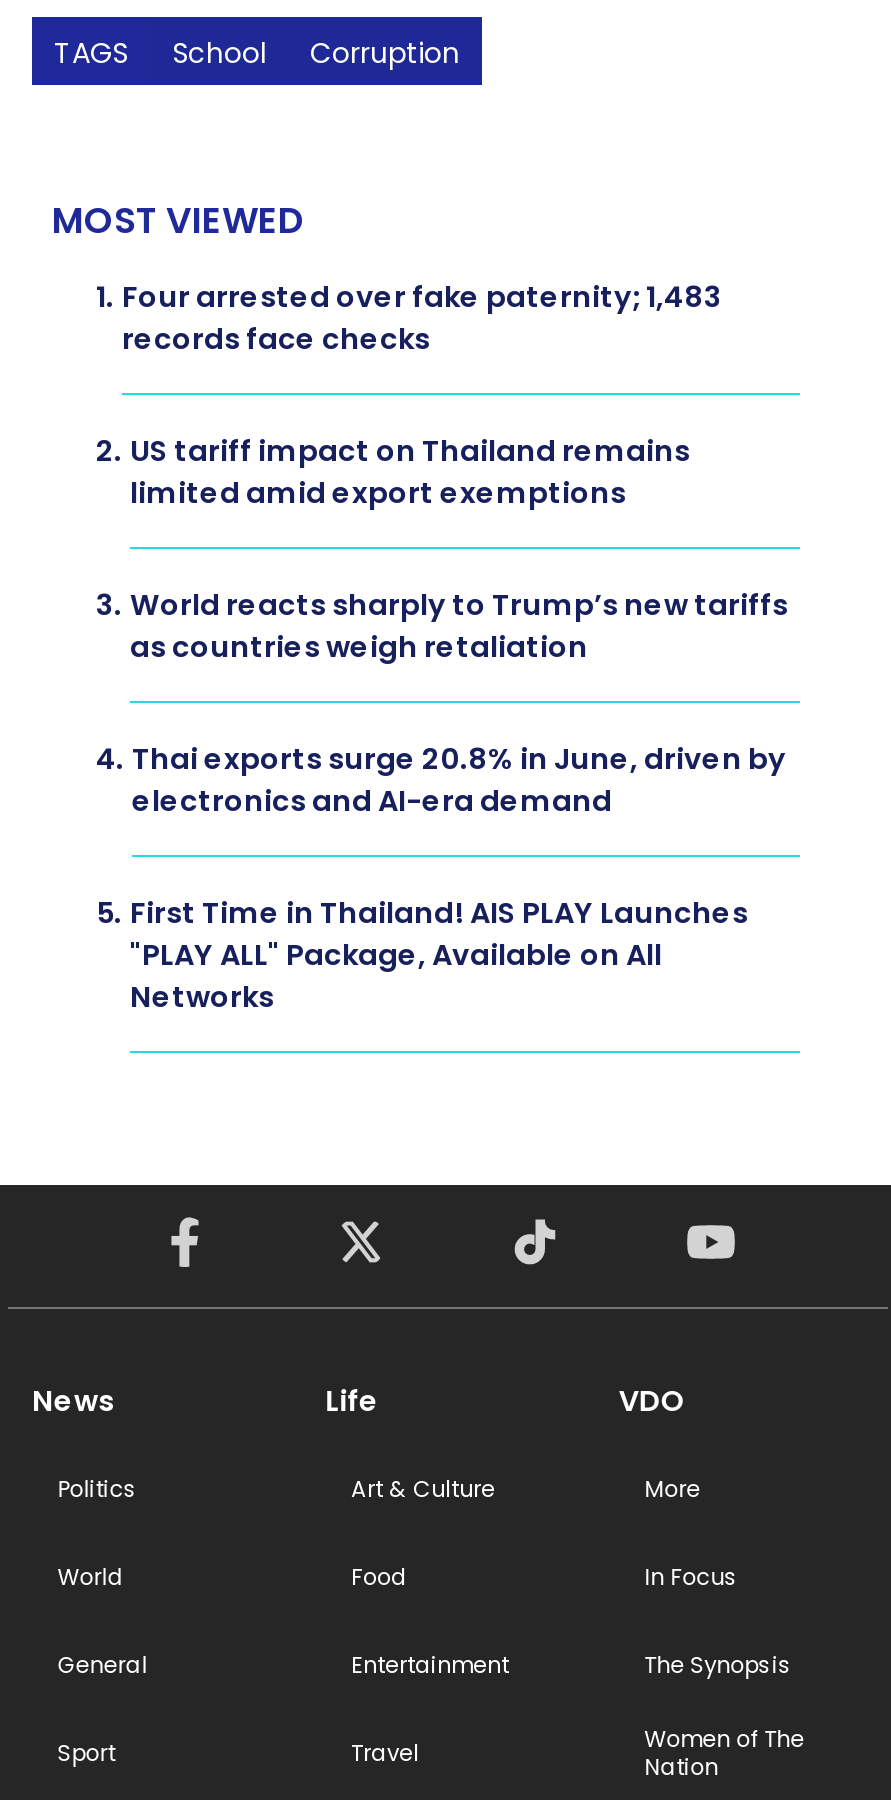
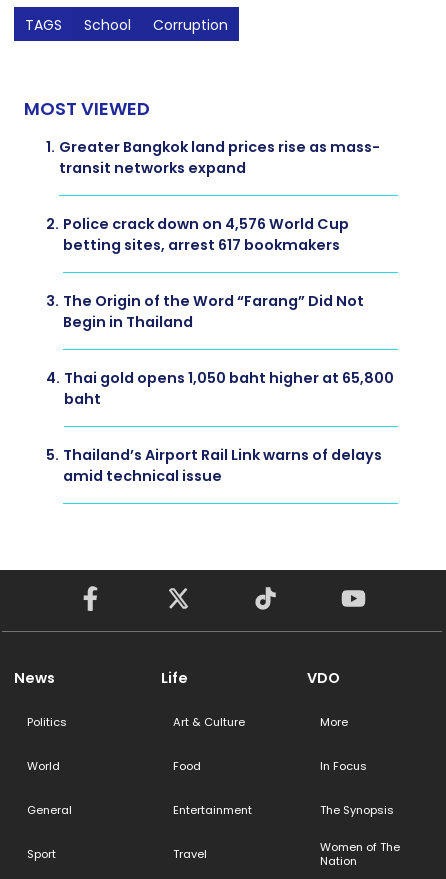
- 1. Four arrested over fake paternity; 1,483
- records face checks
+ 1. Greater Bangkok land prices rise as mass-
+ transit networks expand

- 2. US tariff impact on Thailand remains
- limited amid export exemptions
+ 2. Police crack down on 4,576 World Cup
+ betting sites, arrest 617 bookmakers

- 3. World reacts sharply to Trump’s new tariffs
- as countries weigh retaliation
+ 3. The Origin of the Word “Farang” Did Not
+ Begin in Thailand

- 4. Thai exports surge 20.8% in June, driven by
- electronics and AI-era demand
+ 4. Thai gold opens 1,050 baht higher at 65,800
+ baht

- 5. First Time in Thailand! AIS PLAY Launches
- "PLAY ALL" Package, Available on All
- Networks
+ 5. Thailand’s Airport Rail Link warns of delays
+ amid technical issue
